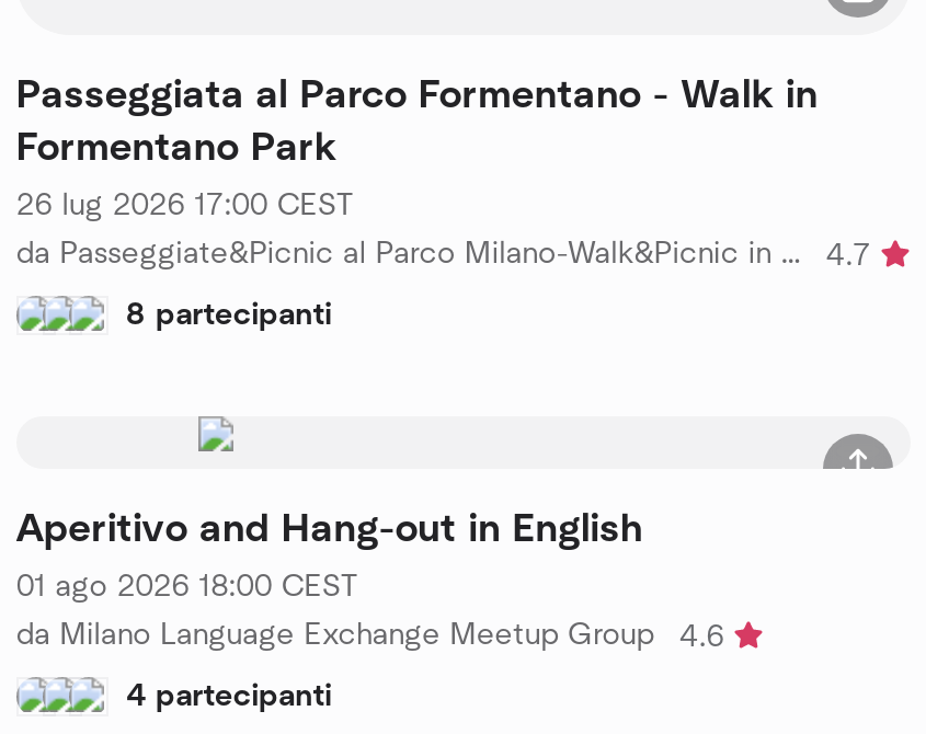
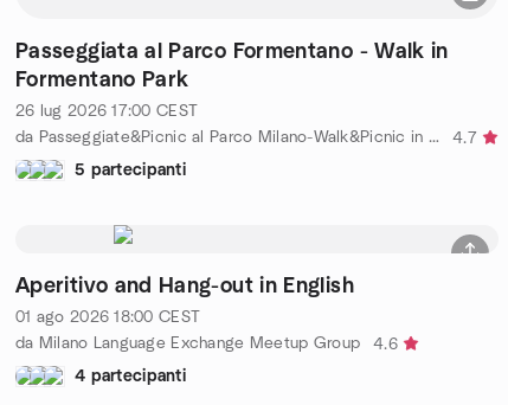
- 8 partecipanti
+ 5 partecipanti
